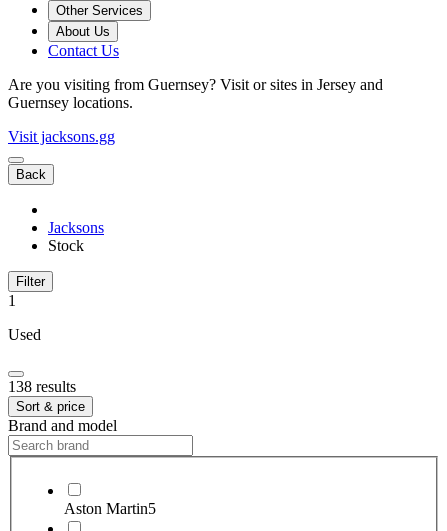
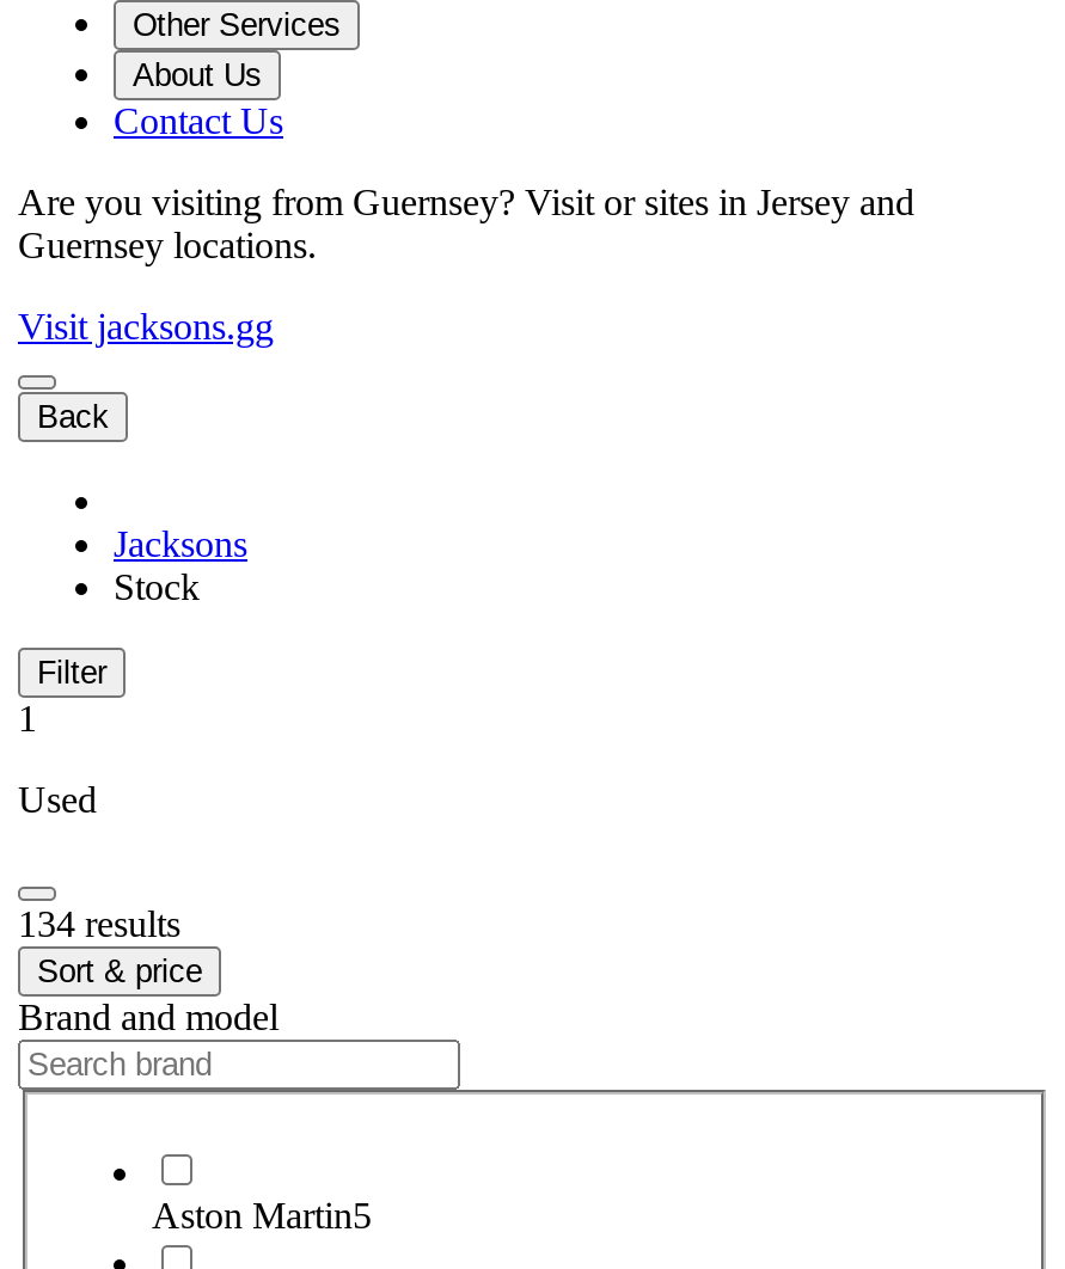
- 138 results
+ 134 results
